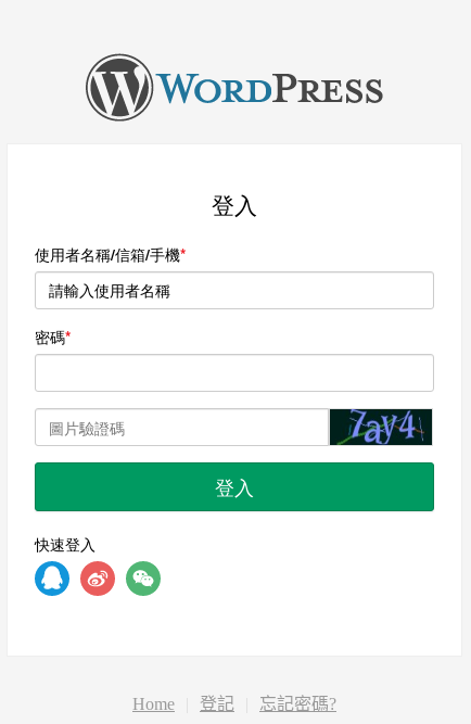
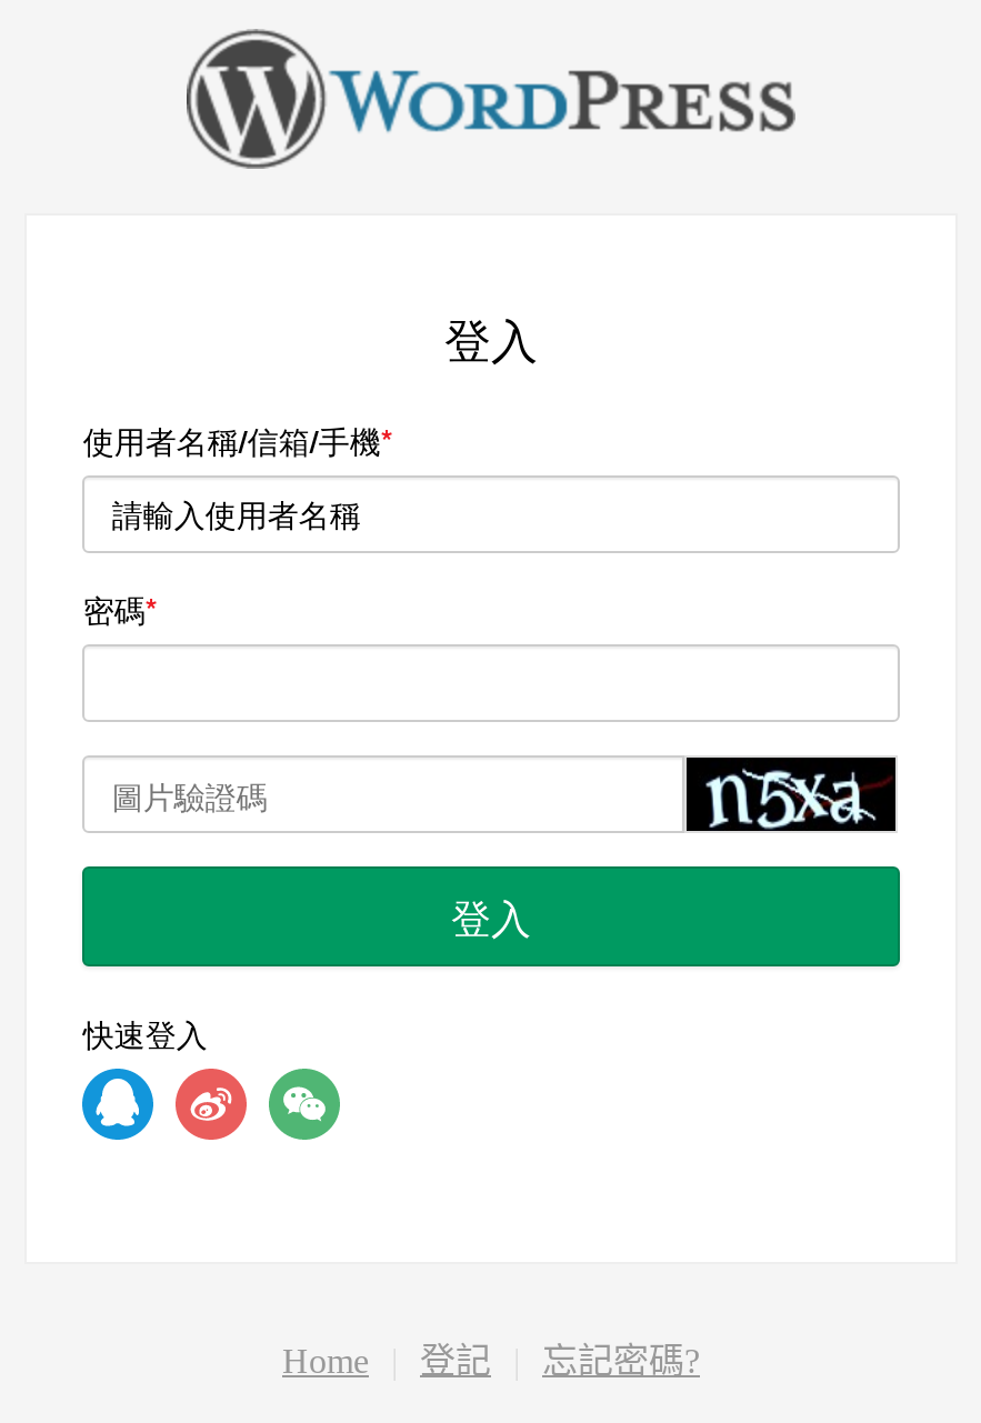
- [image]
+ [image]
